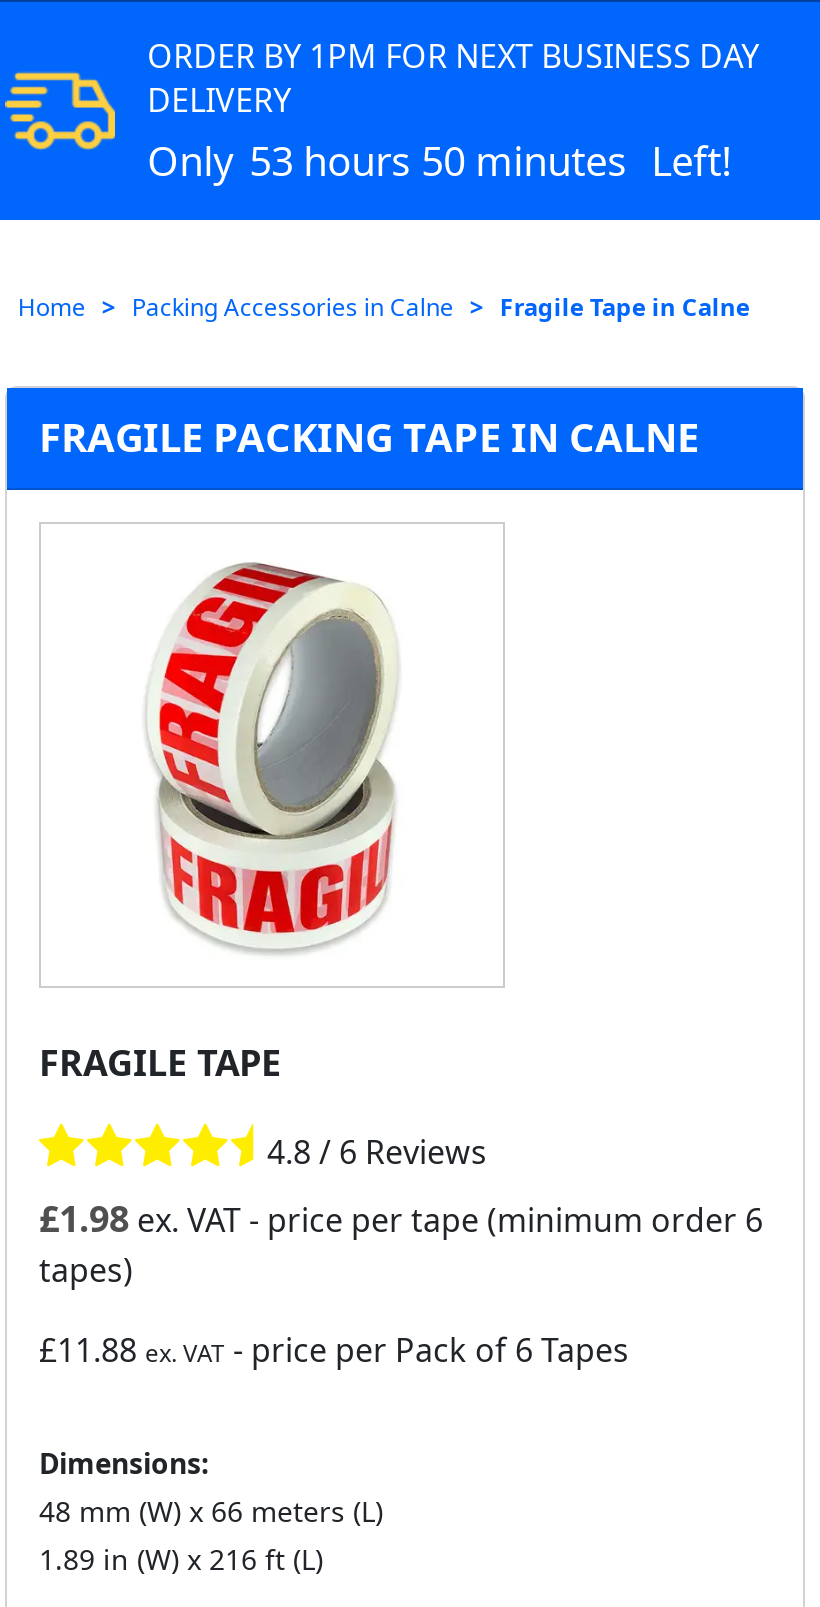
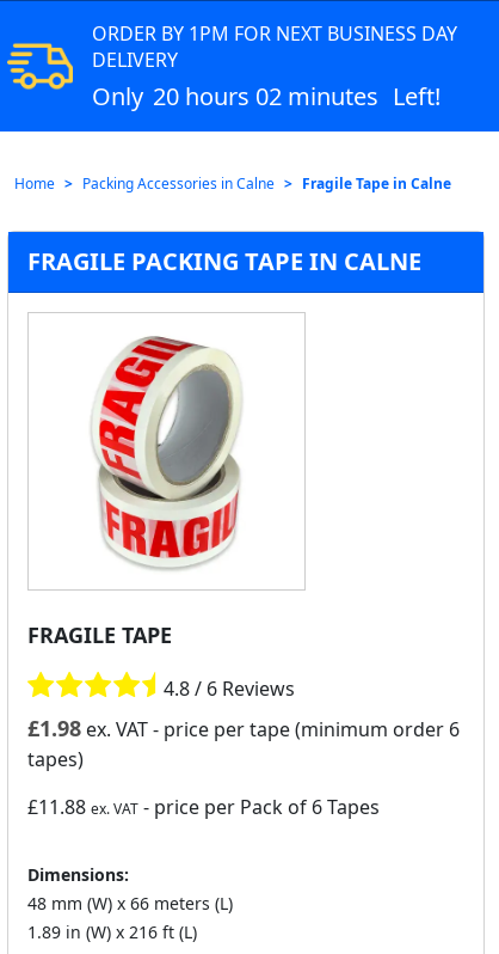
- Only 53 hours 50 minutes Left!
+ Only 20 hours 02 minutes Left!
